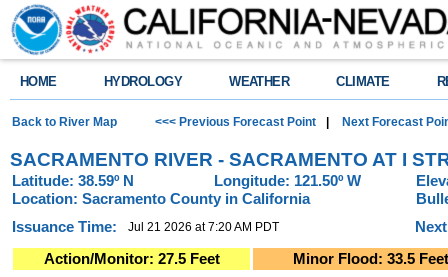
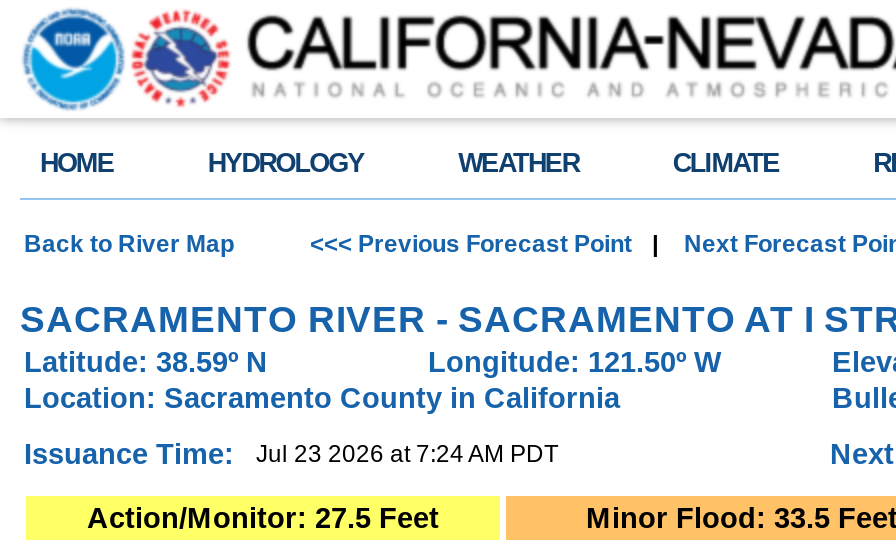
- Issuance Time: Jul 21 2026 at 7:20 AM PDT
+ Issuance Time: Jul 23 2026 at 7:24 AM PDT
